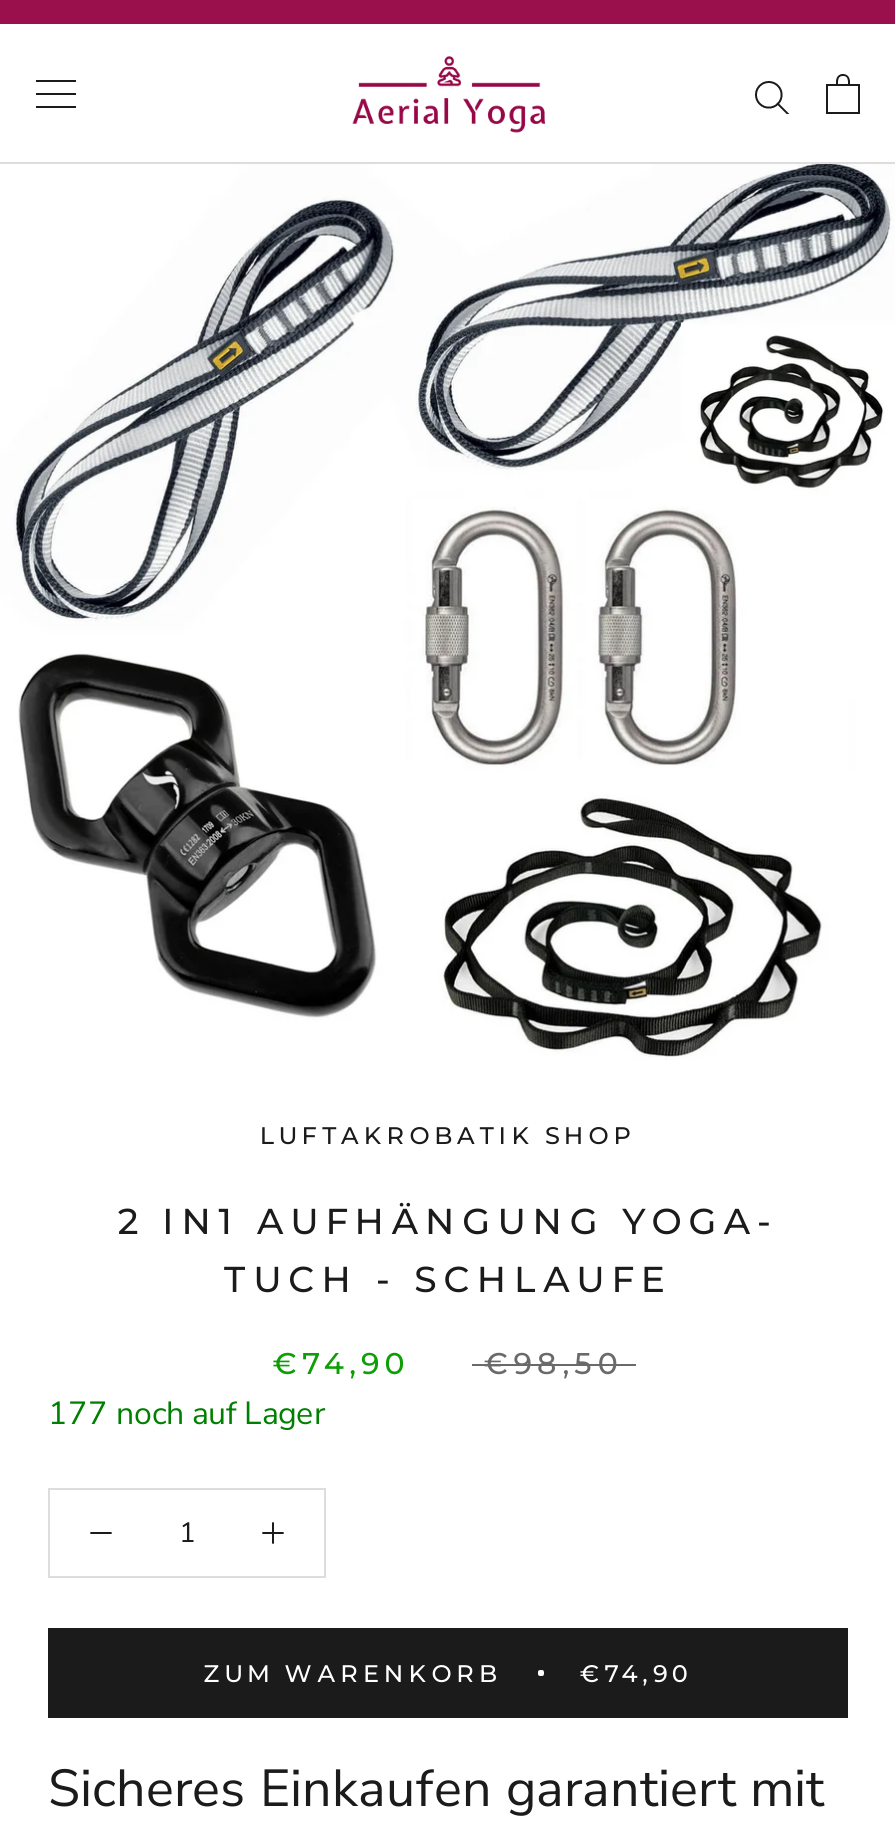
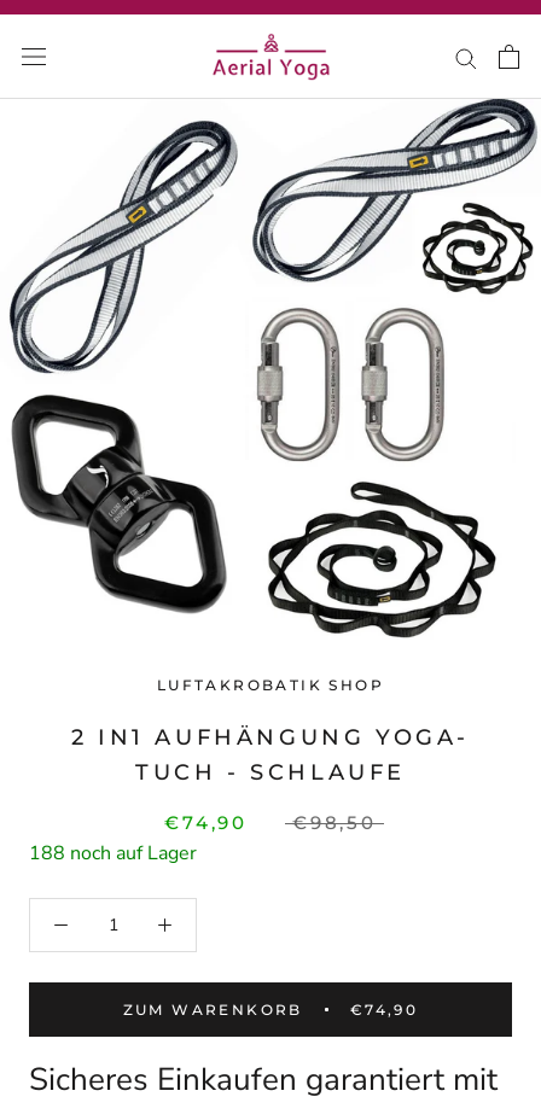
- 177 noch auf Lager
+ 188 noch auf Lager
